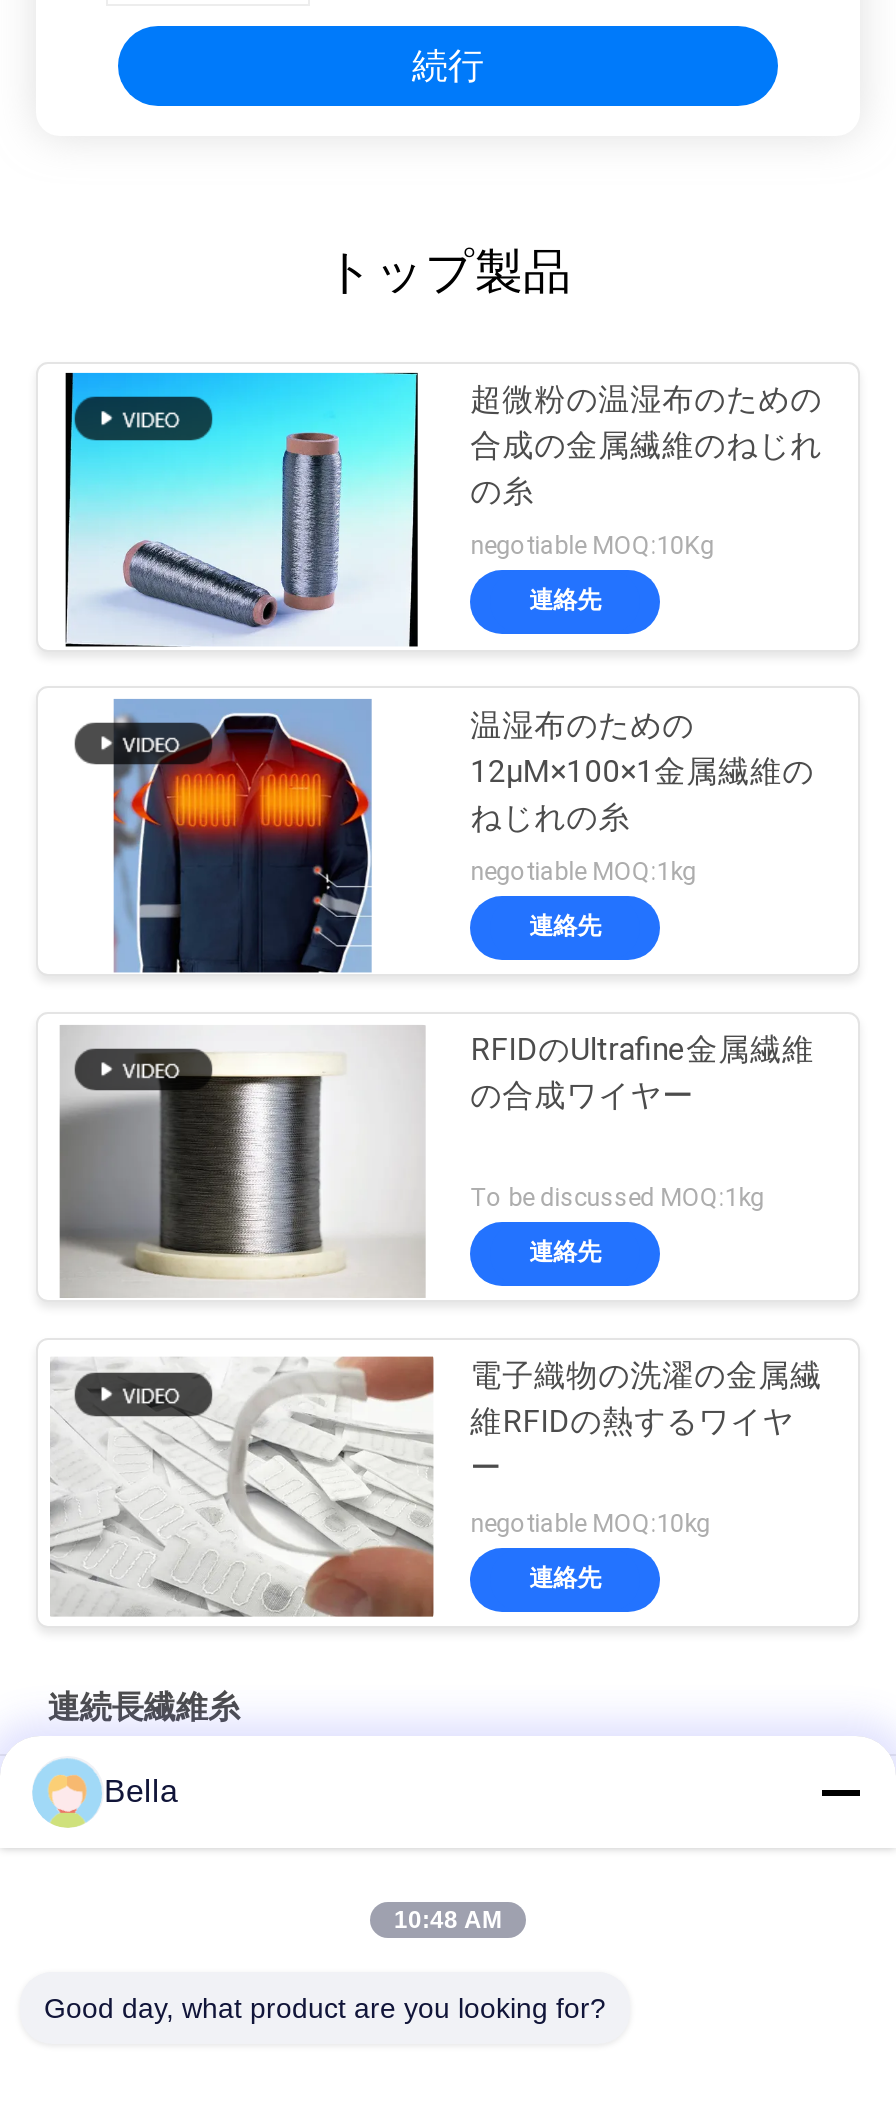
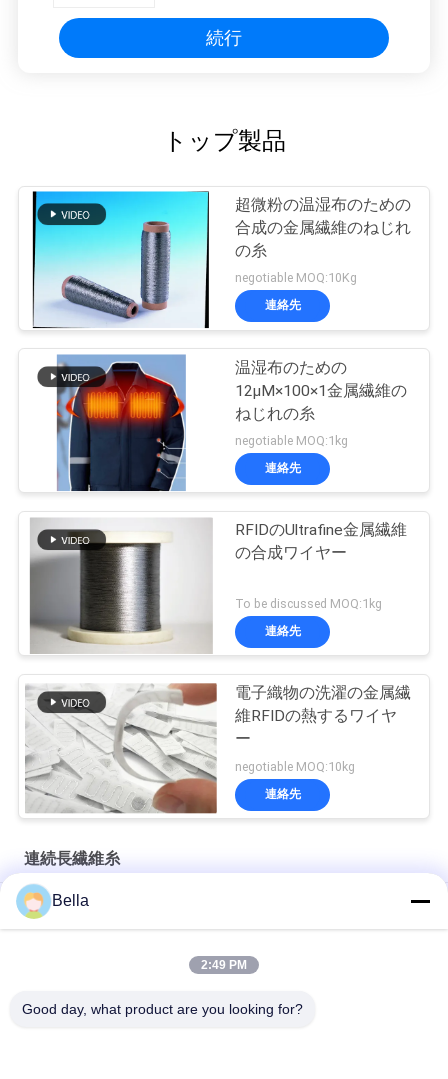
- 10:48 AM
+ 2:49 PM
